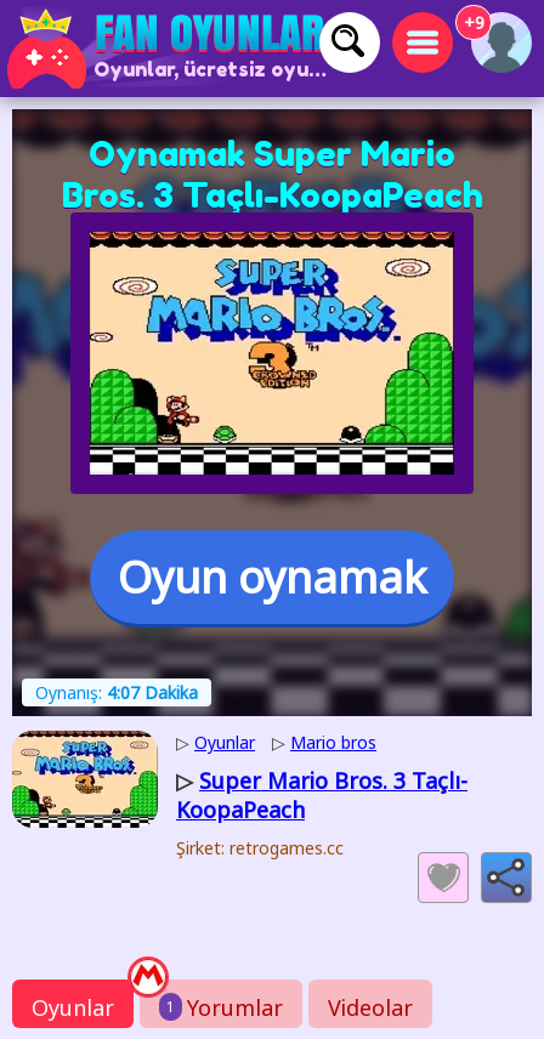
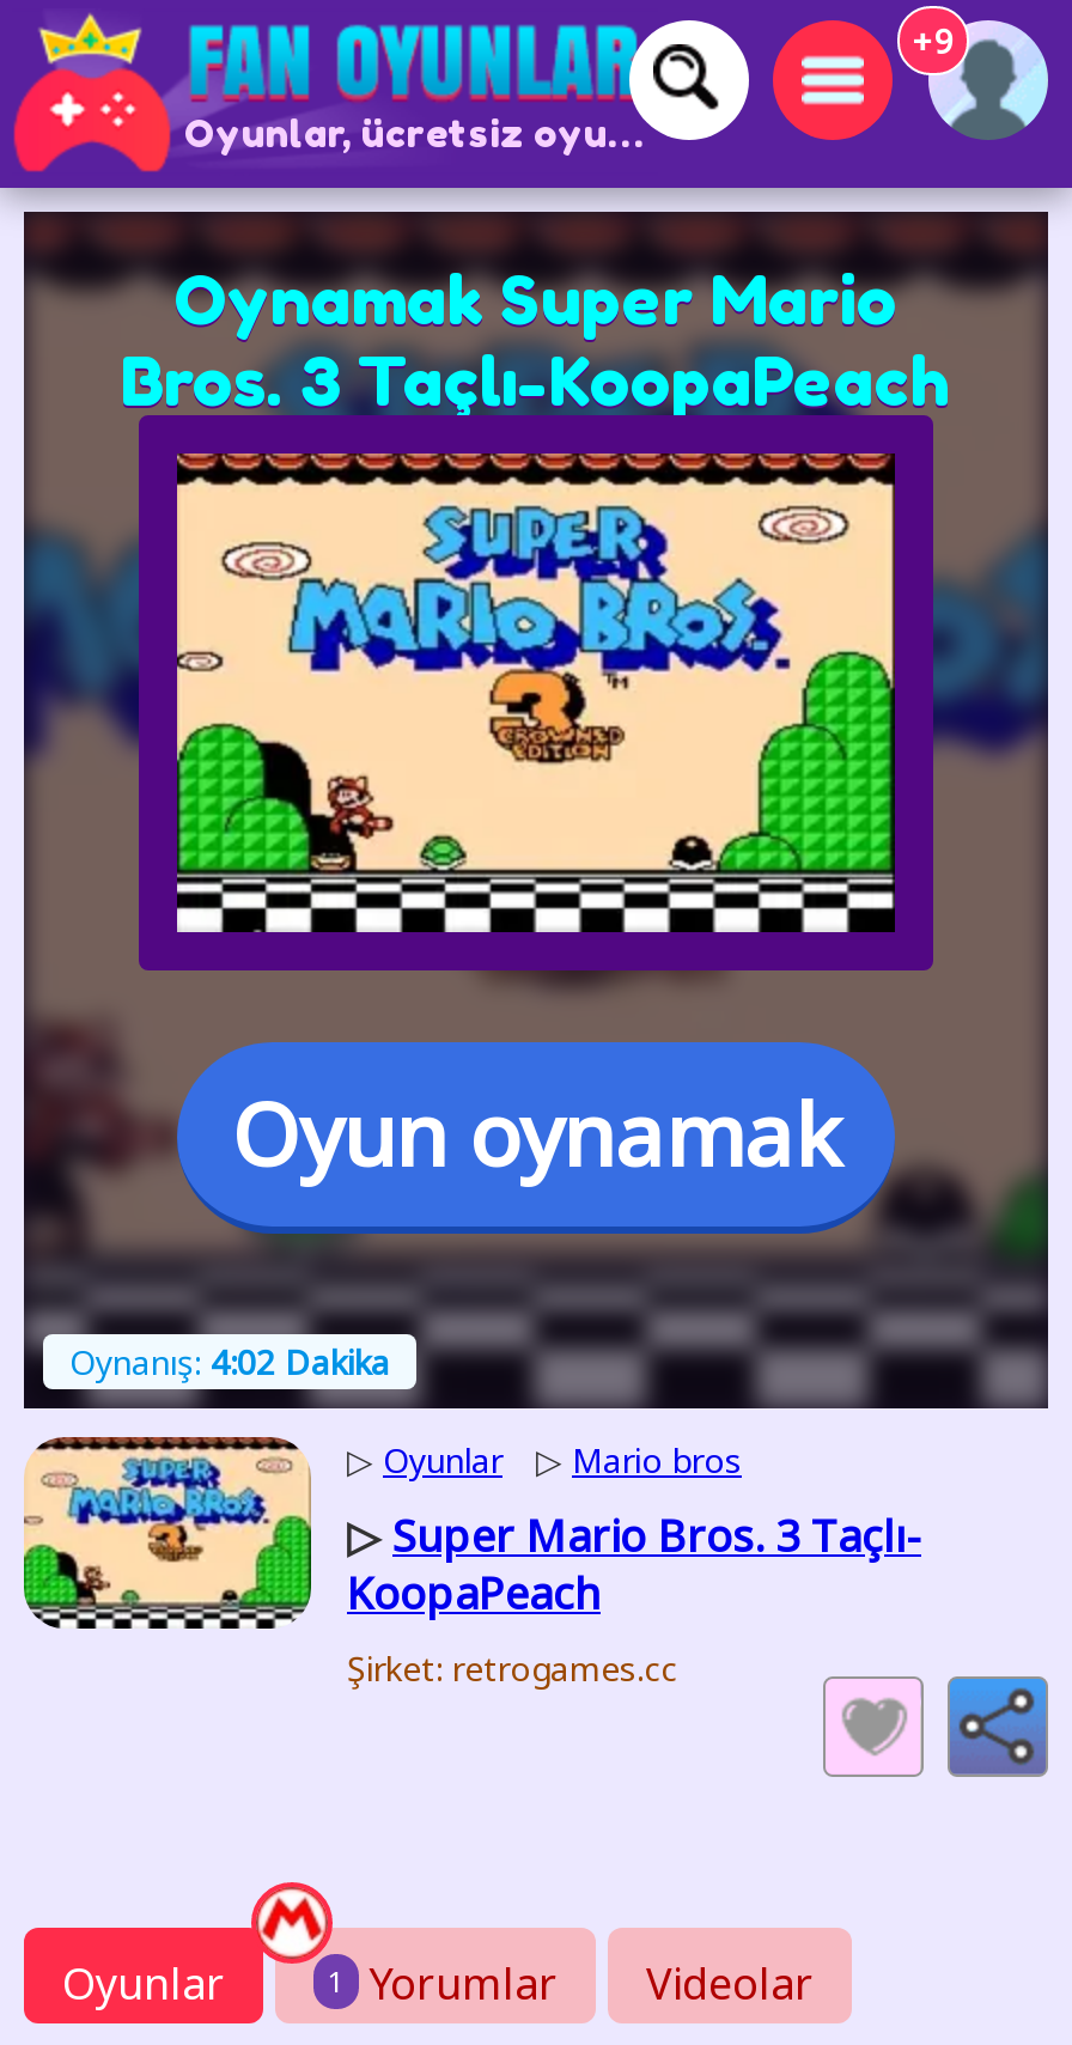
- Oynanış: 4:07 Dakika
+ Oynanış: 4:02 Dakika
